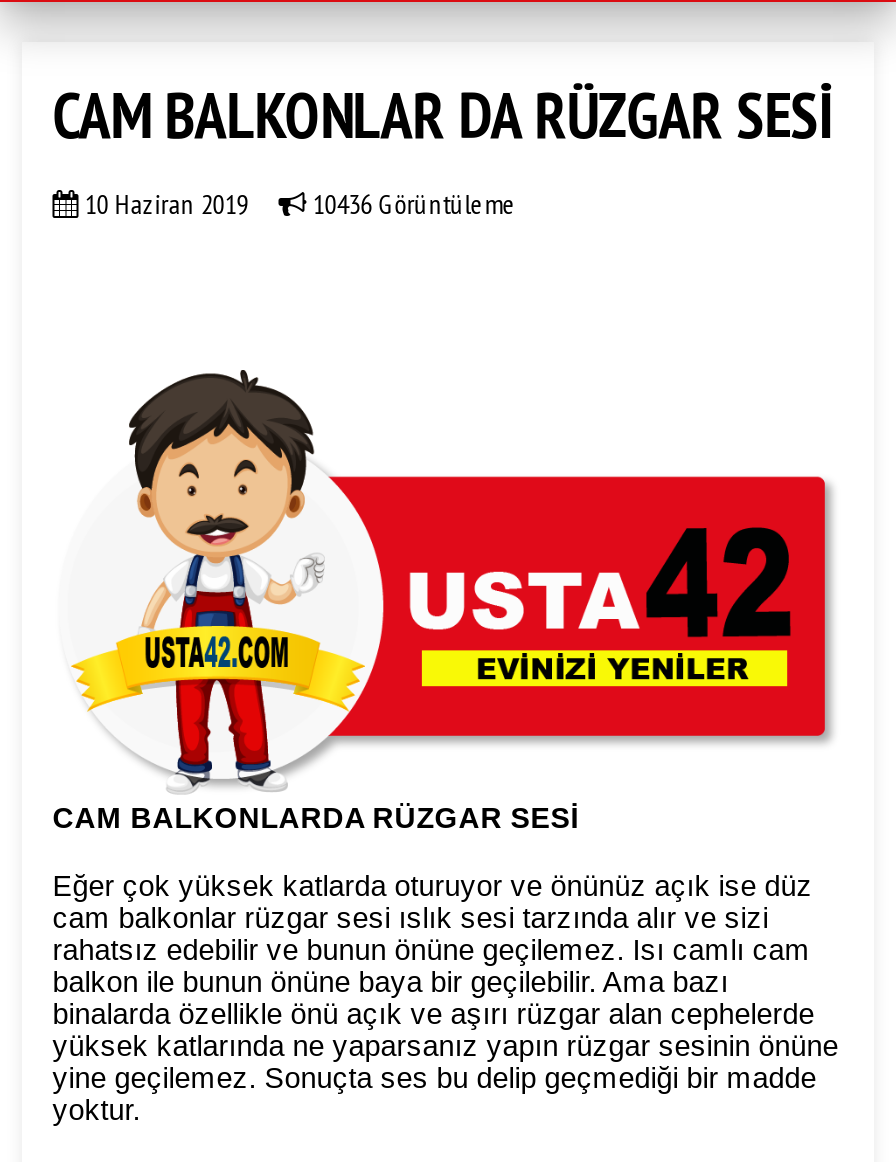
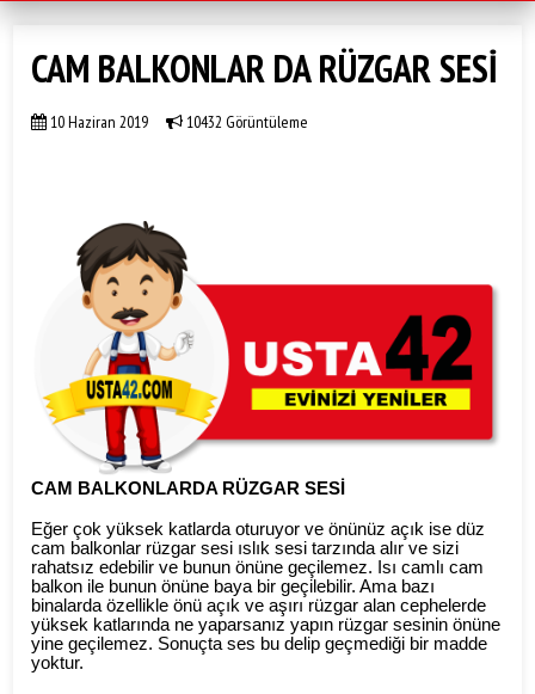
- 10 Haziran 2019 10436 Görüntüleme
+ 10 Haziran 2019 10432 Görüntüleme
